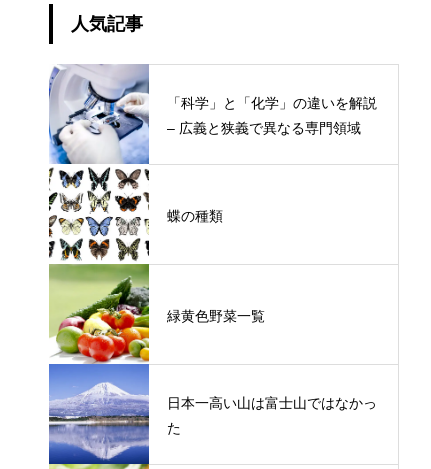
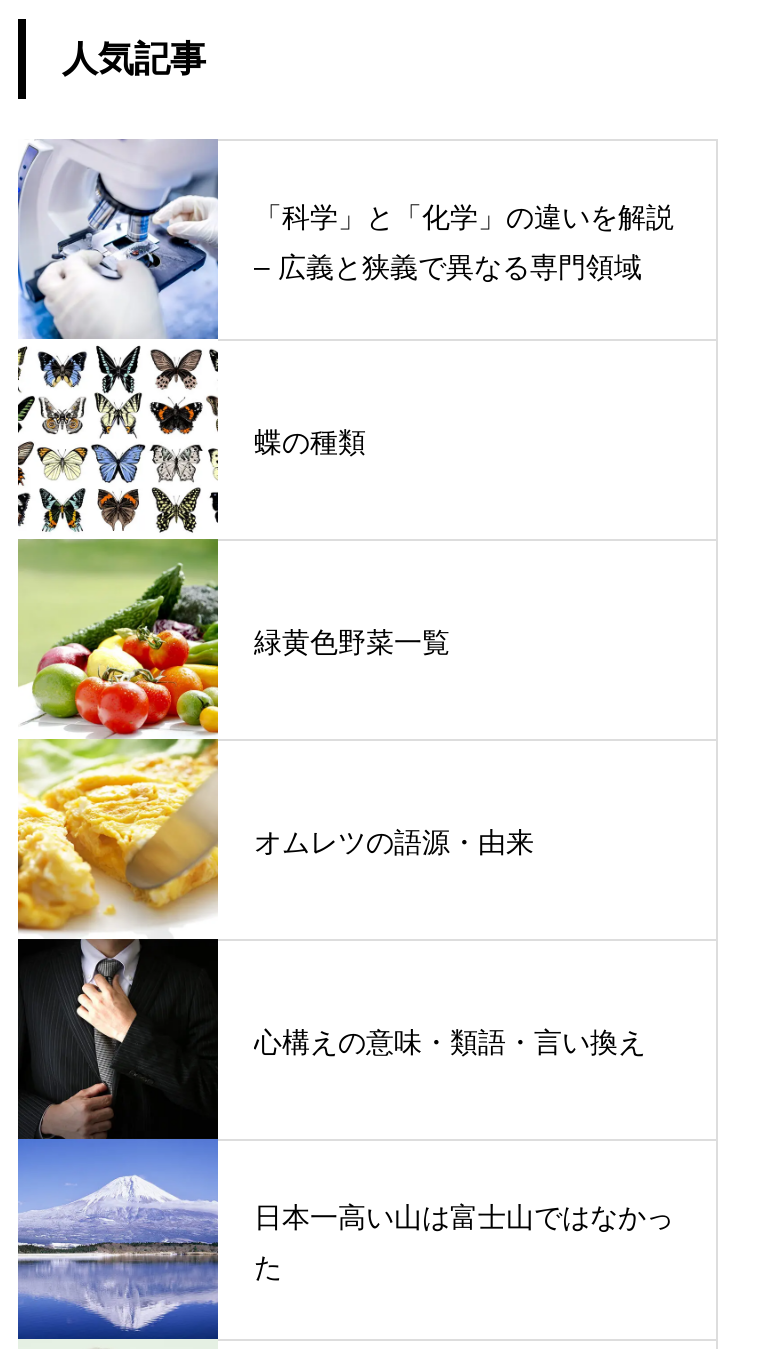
+ [image]
+ オムレツの語源・由来

+ 心構えの意味・類語・言い換え
